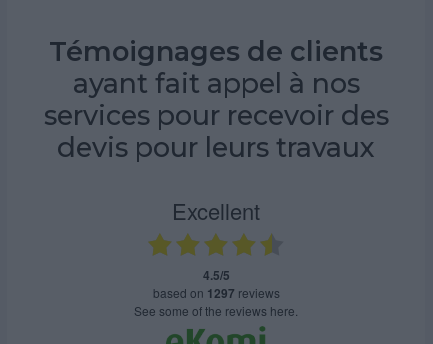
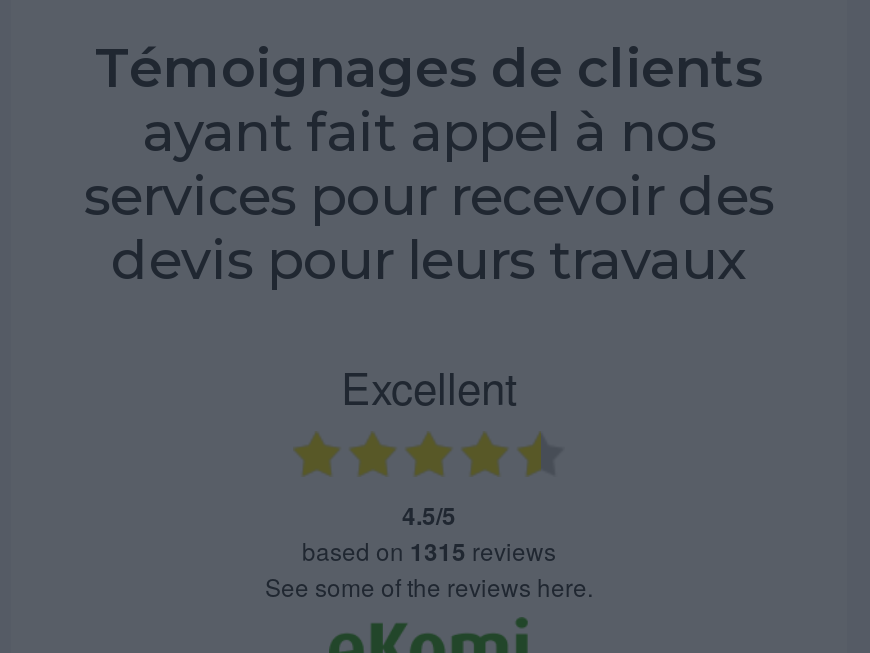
- based on 1297 reviews
+ based on 1315 reviews
